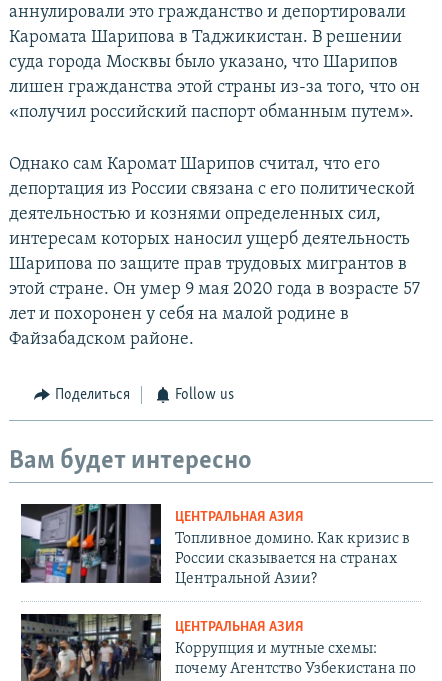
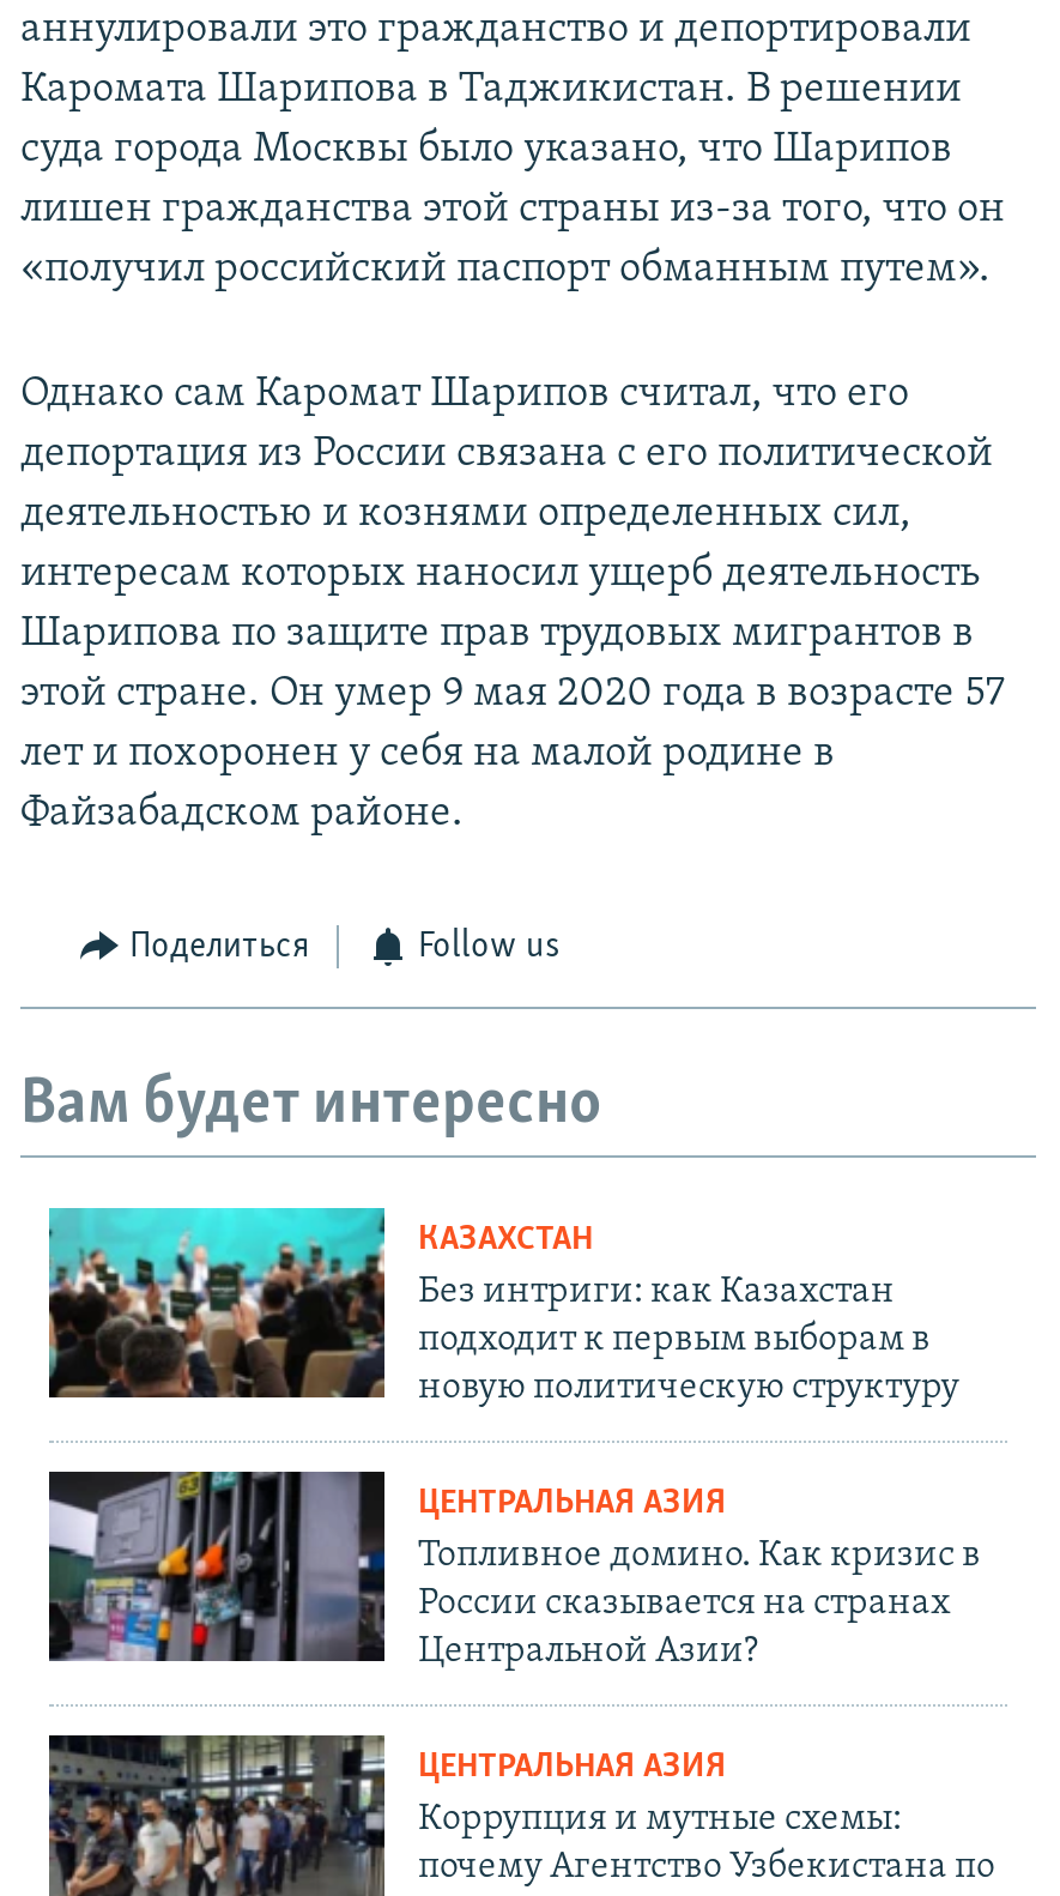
+ [image]
+ КАЗАХСТАН
+ Без интриги: как Казахстан
+ подходит к первым выборам в
+ новую политическую структуру
